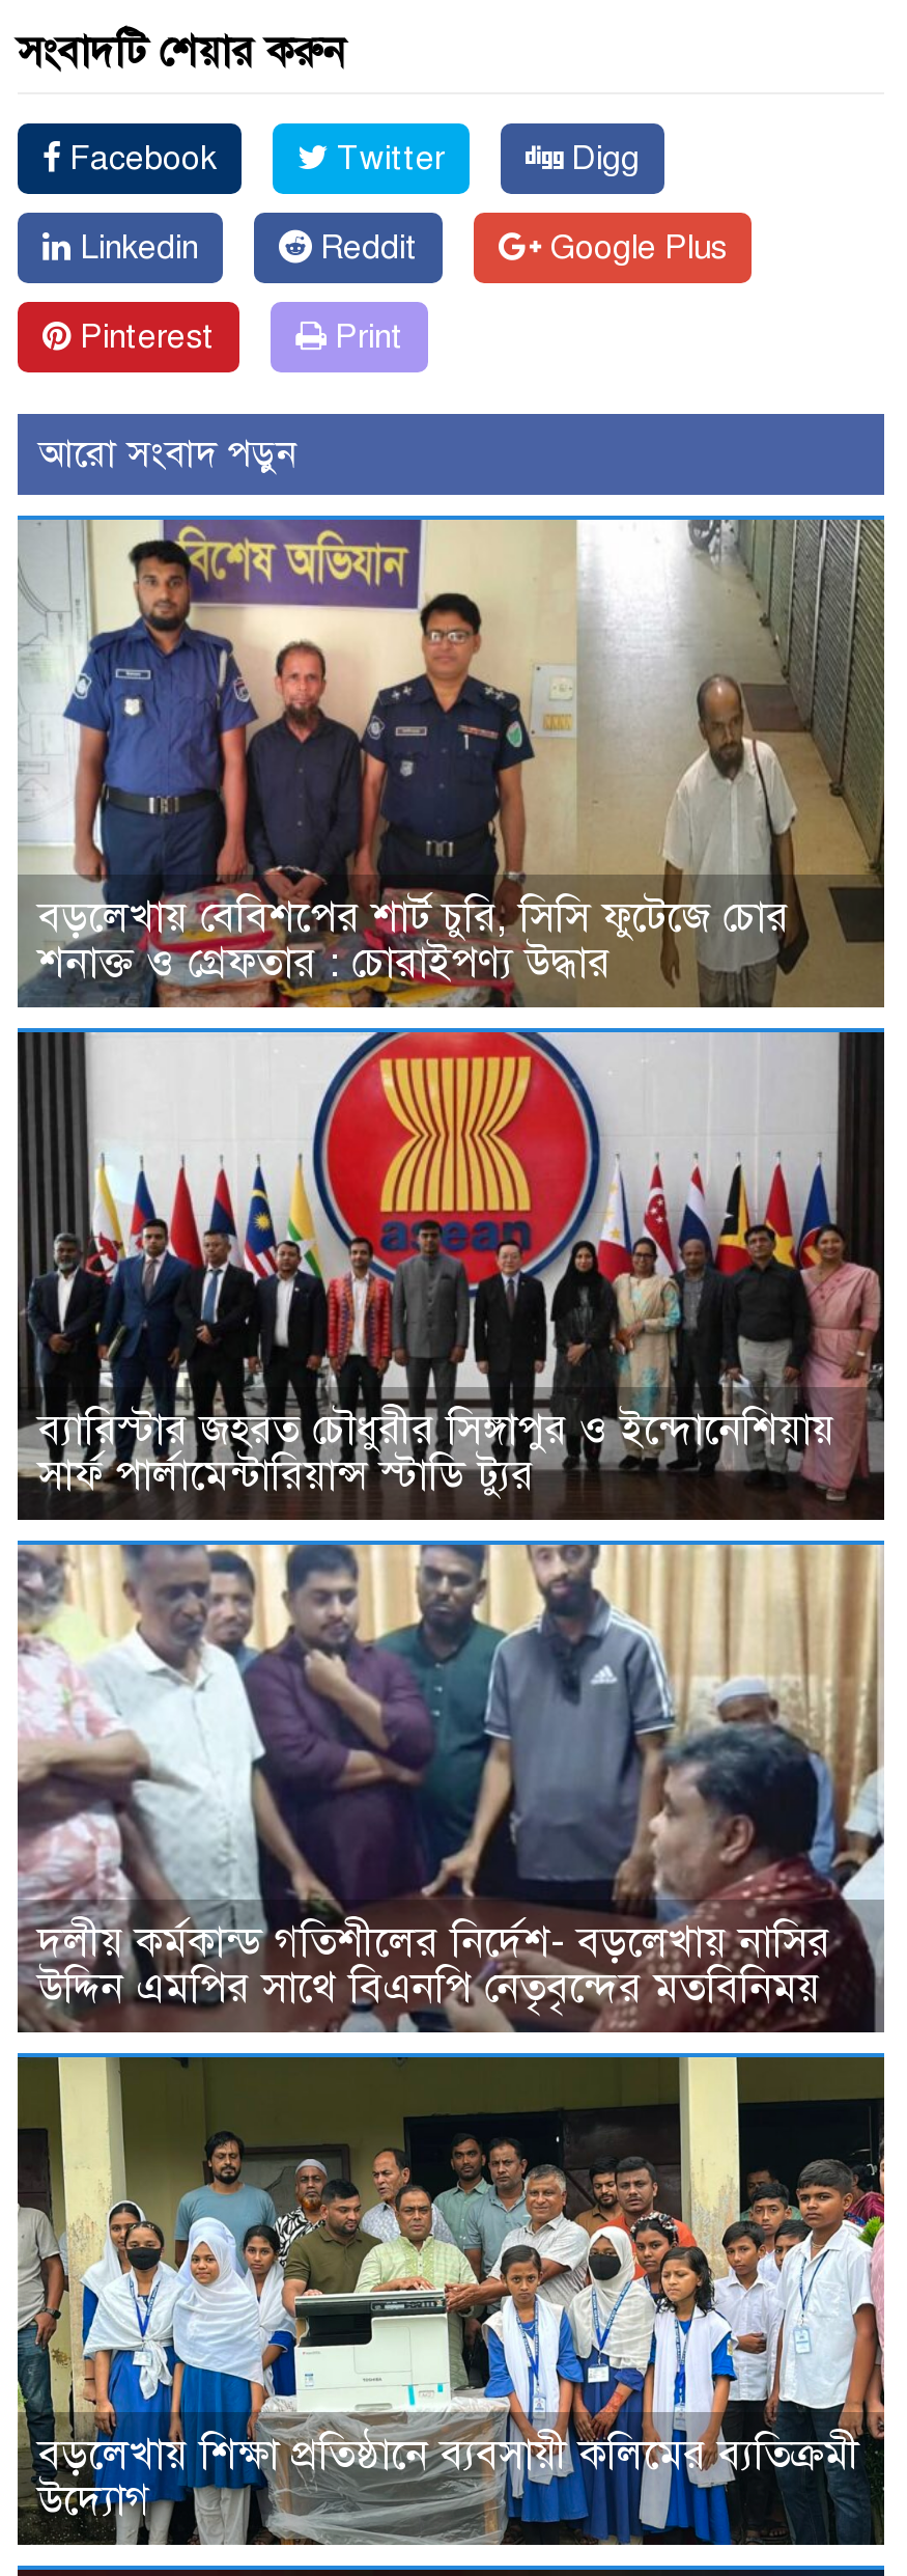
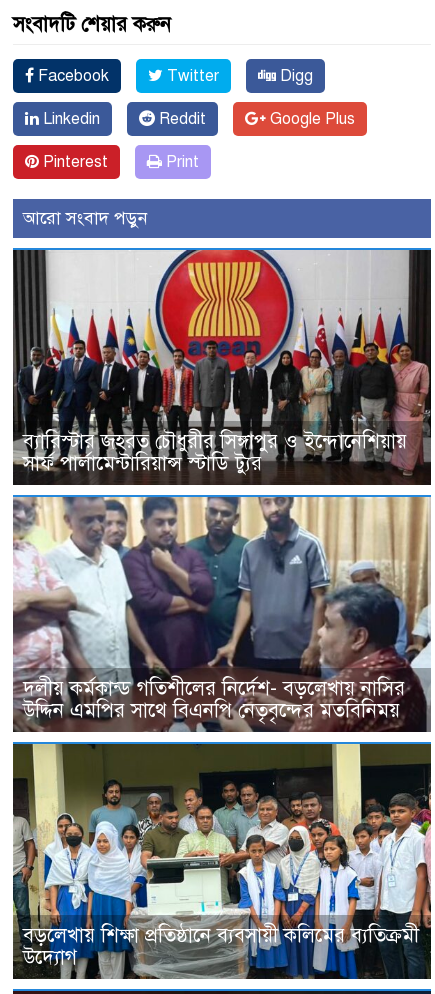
- [image]
- বড়লেখায় বেবিশপের শার্ট চুরি, সিসি ফুটেজে চোর
- শনাক্ত ও গ্রেফতার : চোরাইপণ্য উদ্ধার
